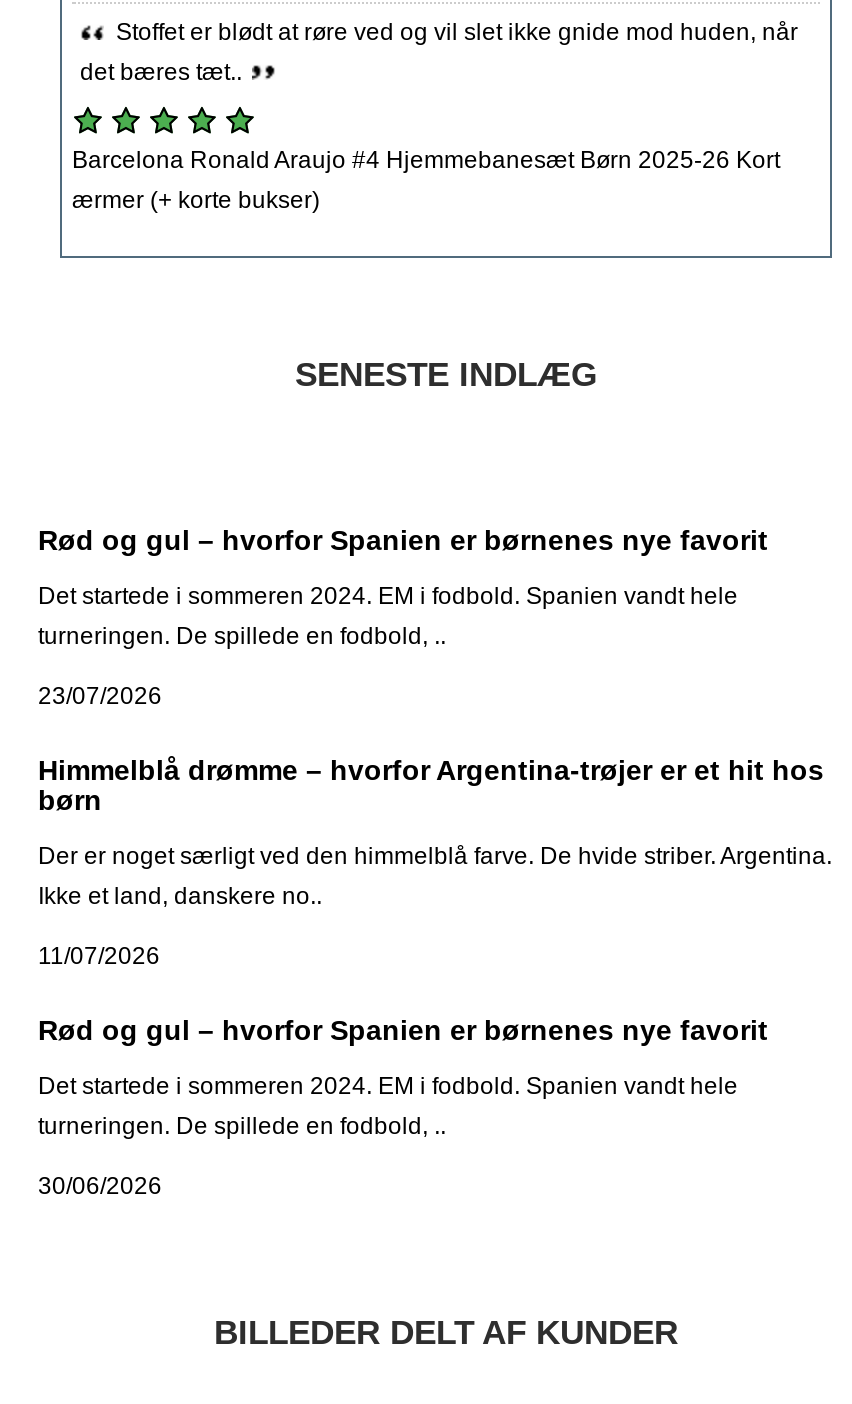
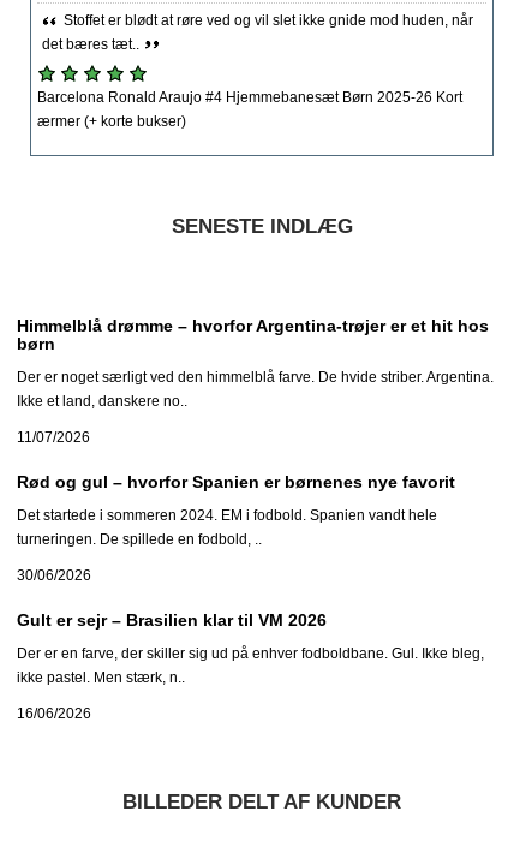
- Rød og gul – hvorfor Spanien er børnenes nye favorit
- Det startede i sommeren 2024. EM i fodbold. Spanien vandt hele
- turneringen. De spillede en fodbold, ..
- 23/07/2026

moved up: Himmelblå drømme – hvorfor Argentina-trøjer er et hit hos | børn | Der er noget særligt ved den himmelblå farve. De hvide striber. Argentina. | ... | turneringen. De spillede en fodbold, .. | 30/06/2026

+ Gult er sejr – Brasilien klar til VM 2026
+ Der er en farve, der skiller sig ud på enhver fodboldbane. Gul. Ikke bleg,
+ ikke pastel. Men stærk, n..
+ 16/06/2026
